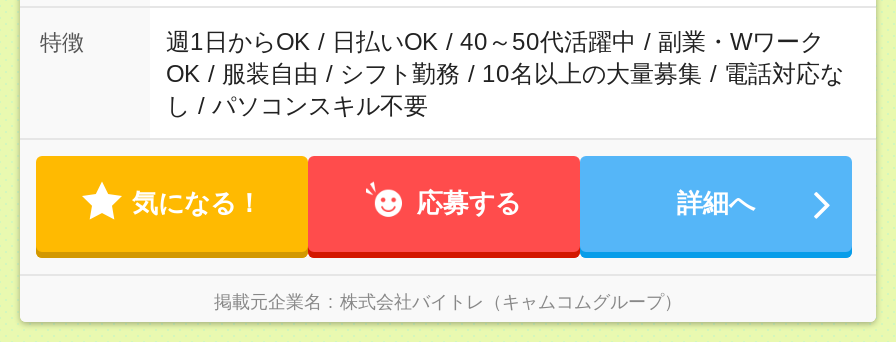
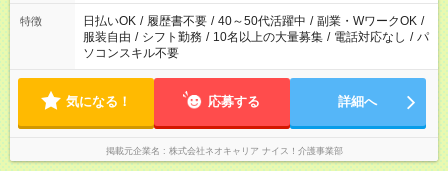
- 週1日からOK / 日払いOK / 40～50代活躍中 / 副業・Wワーク
- OK / 服装自由 / シフト勤務 / 10名以上の大量募集 / 電話対応な
- し / パソコンスキル不要
+ 日払いOK / 履歴書不要 / 40～50代活躍中 / 副業・WワークOK /
+ 服装自由 / シフト勤務 / 10名以上の大量募集 / 電話対応なし / パ
+ ソコンスキル不要

- 株式会社バイトレ（キャムコムグループ）
+ 株式会社ネオキャリア ナイス！介護事業部
